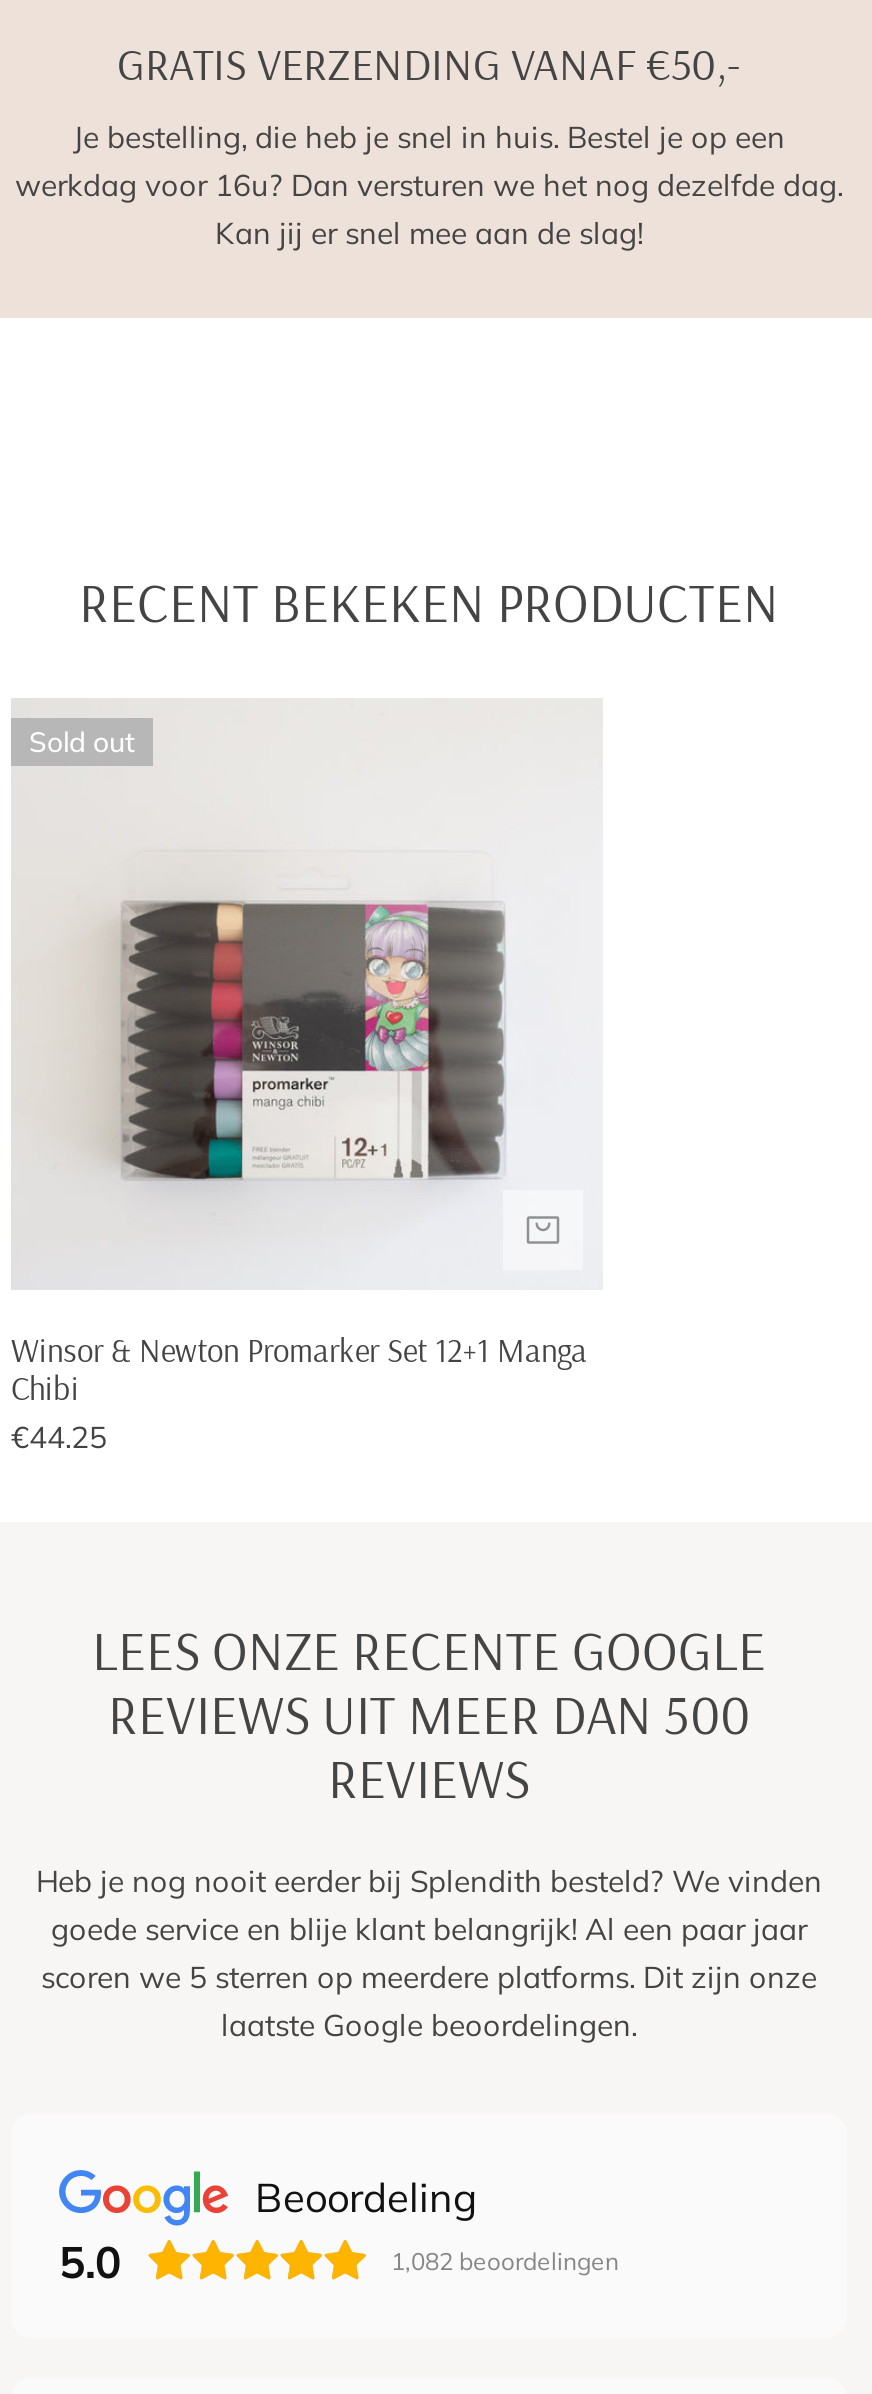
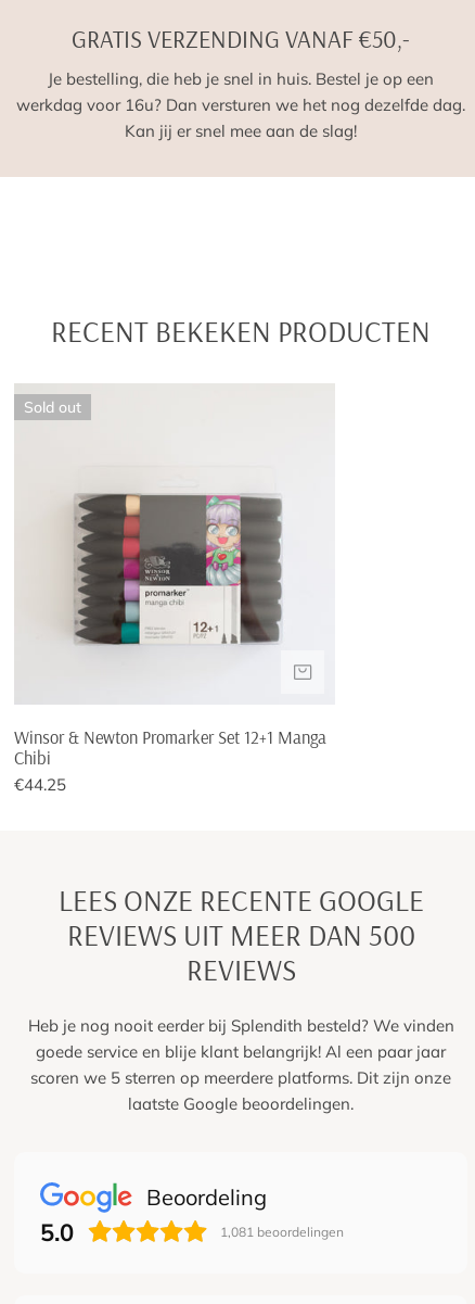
- 1,082 beoordelingen
+ 1,081 beoordelingen
